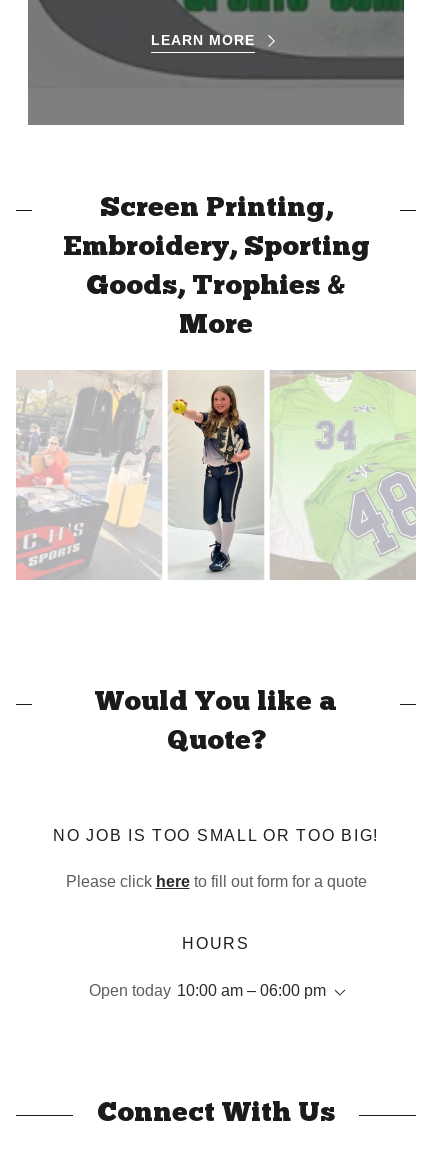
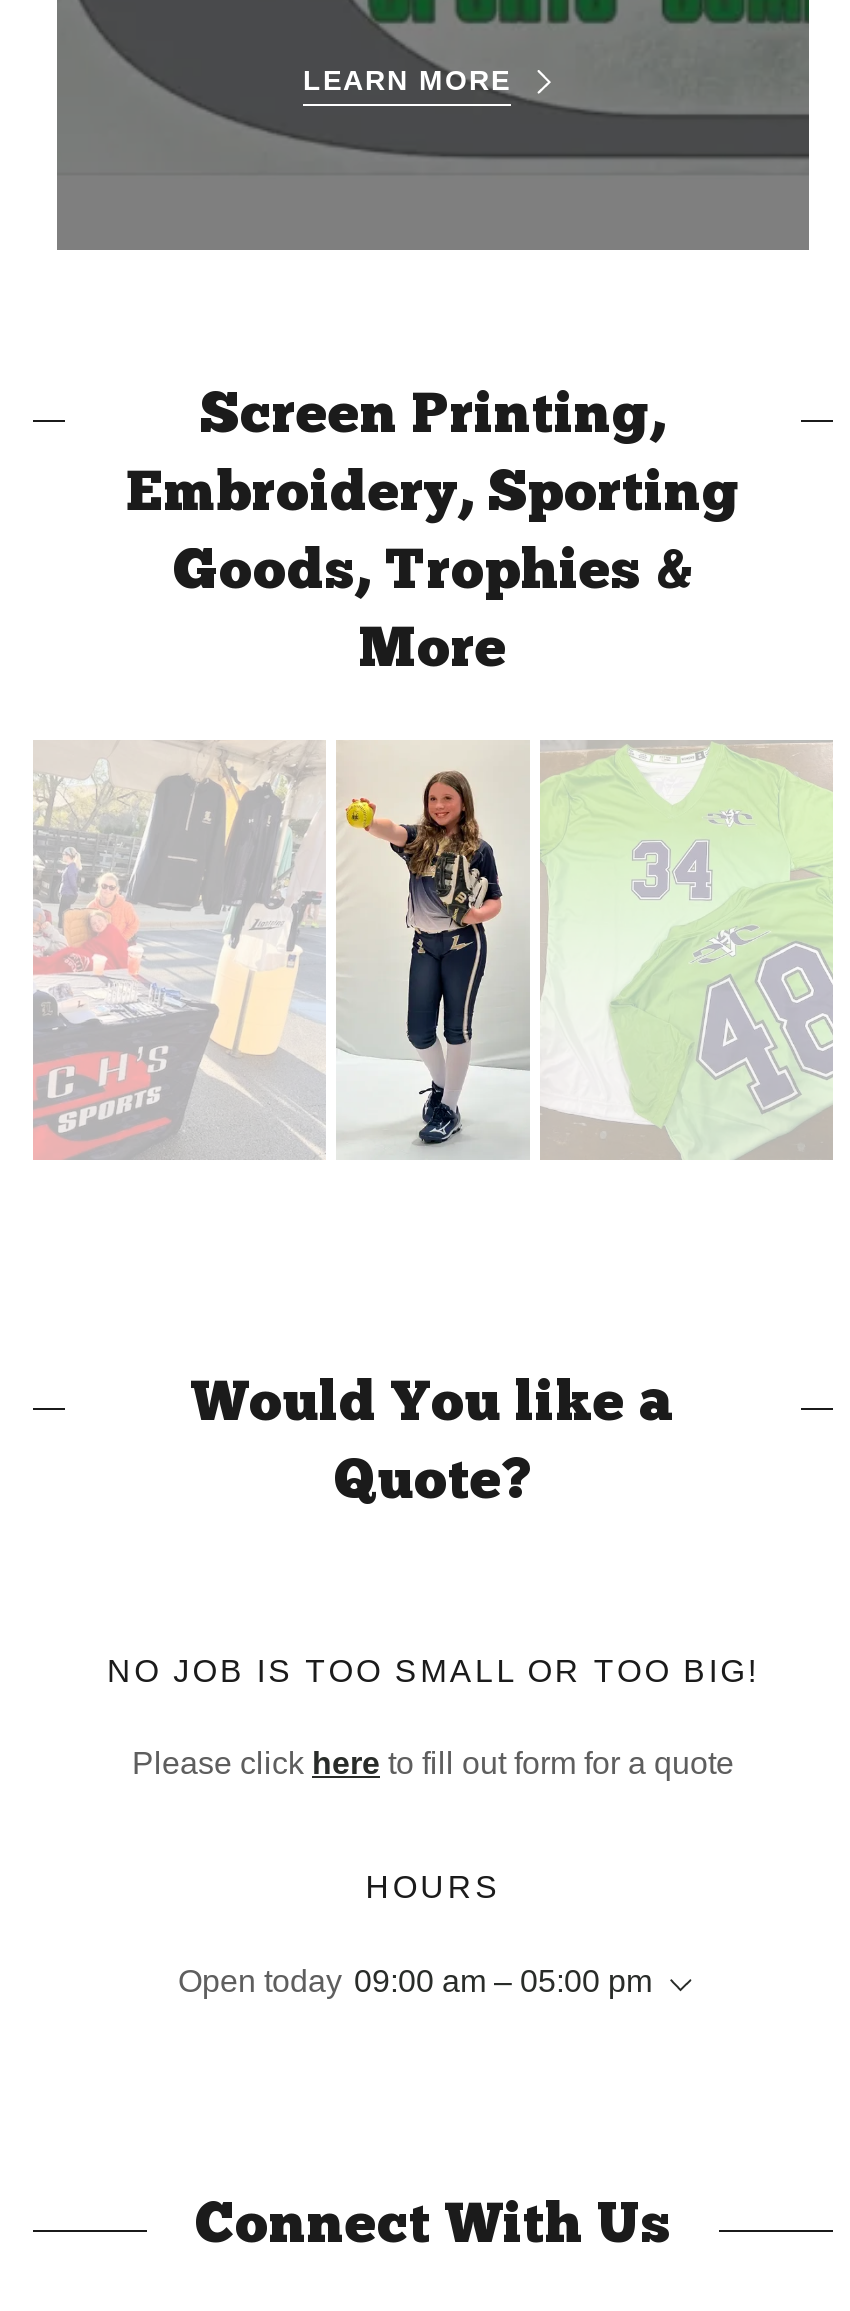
- Open today 10:00 am – 06:00 pm
+ Open today 09:00 am – 05:00 pm
